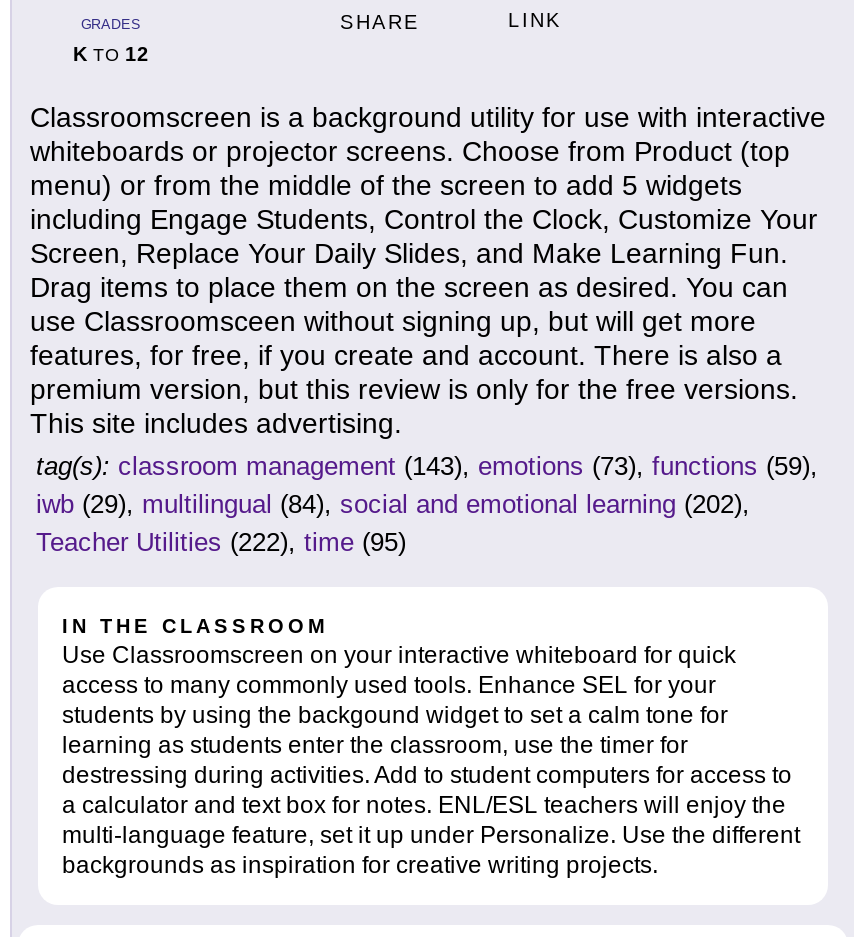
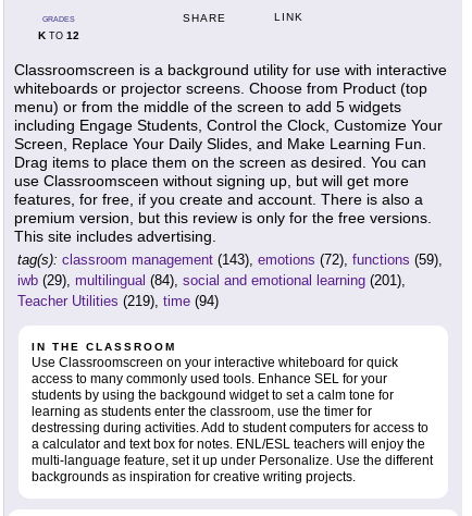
- tag(s): classroom management (143), emotions (73), functions (59),
+ tag(s): classroom management (143), emotions (72), functions (59),

- iwb (29), multilingual (84), social and emotional learning (202),
+ iwb (29), multilingual (84), social and emotional learning (201),

- Teacher Utilities (222), time (95)
+ Teacher Utilities (219), time (94)
